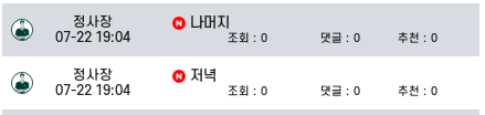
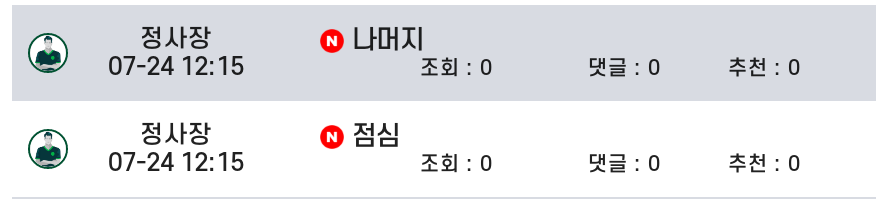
- 07-22 19:04
+ 07-24 12:15

- 저녁
+ 점심

- 07-22 19:04
+ 07-24 12:15
